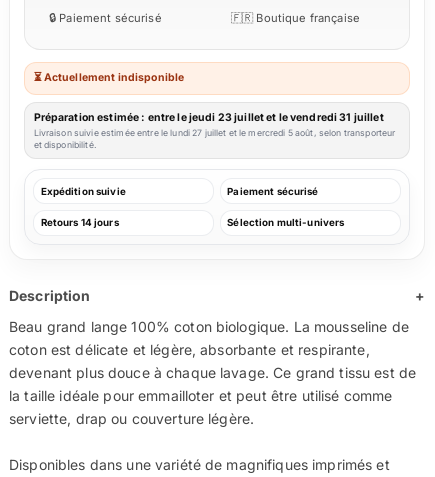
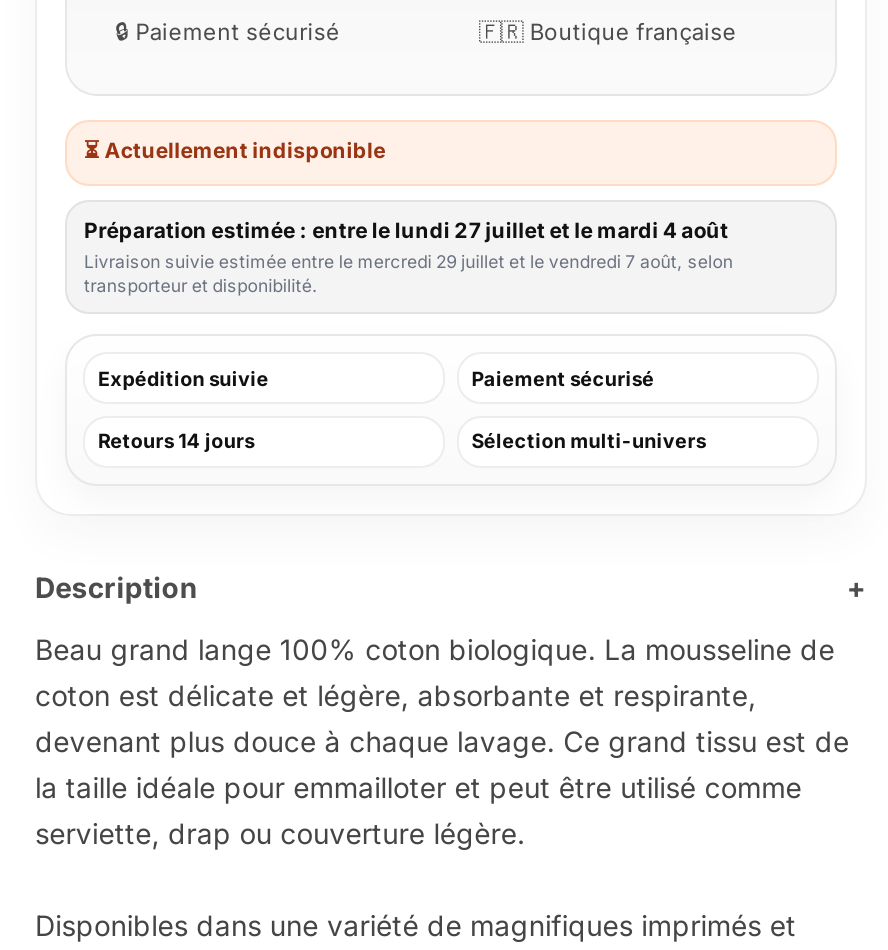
- Préparation estimée : entre le jeudi 23 juillet et le vendredi 31 juillet
- Livraison suivie estimée entre le lundi 27 juillet et le mercredi 5 août, selon transporteur
- et disponibilité.
+ Préparation estimée : entre le lundi 27 juillet et le mardi 4 août
+ Livraison suivie estimée entre le mercredi 29 juillet et le vendredi 7 août, selon
+ transporteur et disponibilité.
